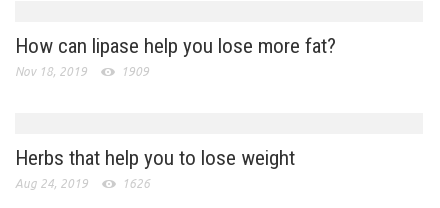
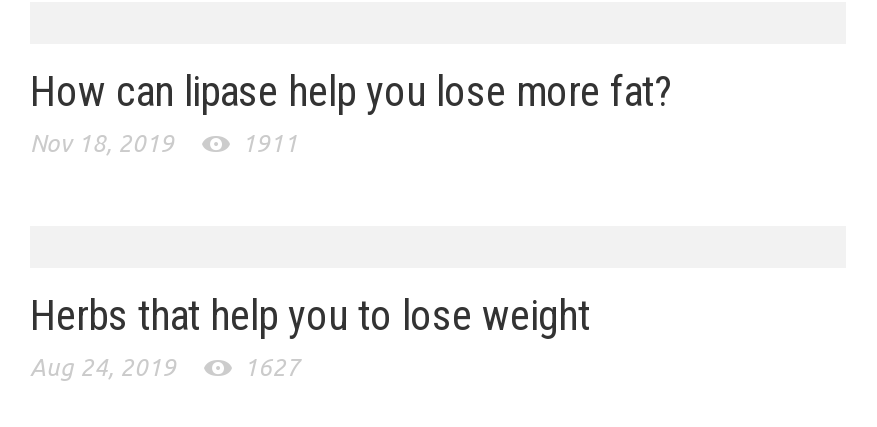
- 1909
+ 1911

- 1626
+ 1627
